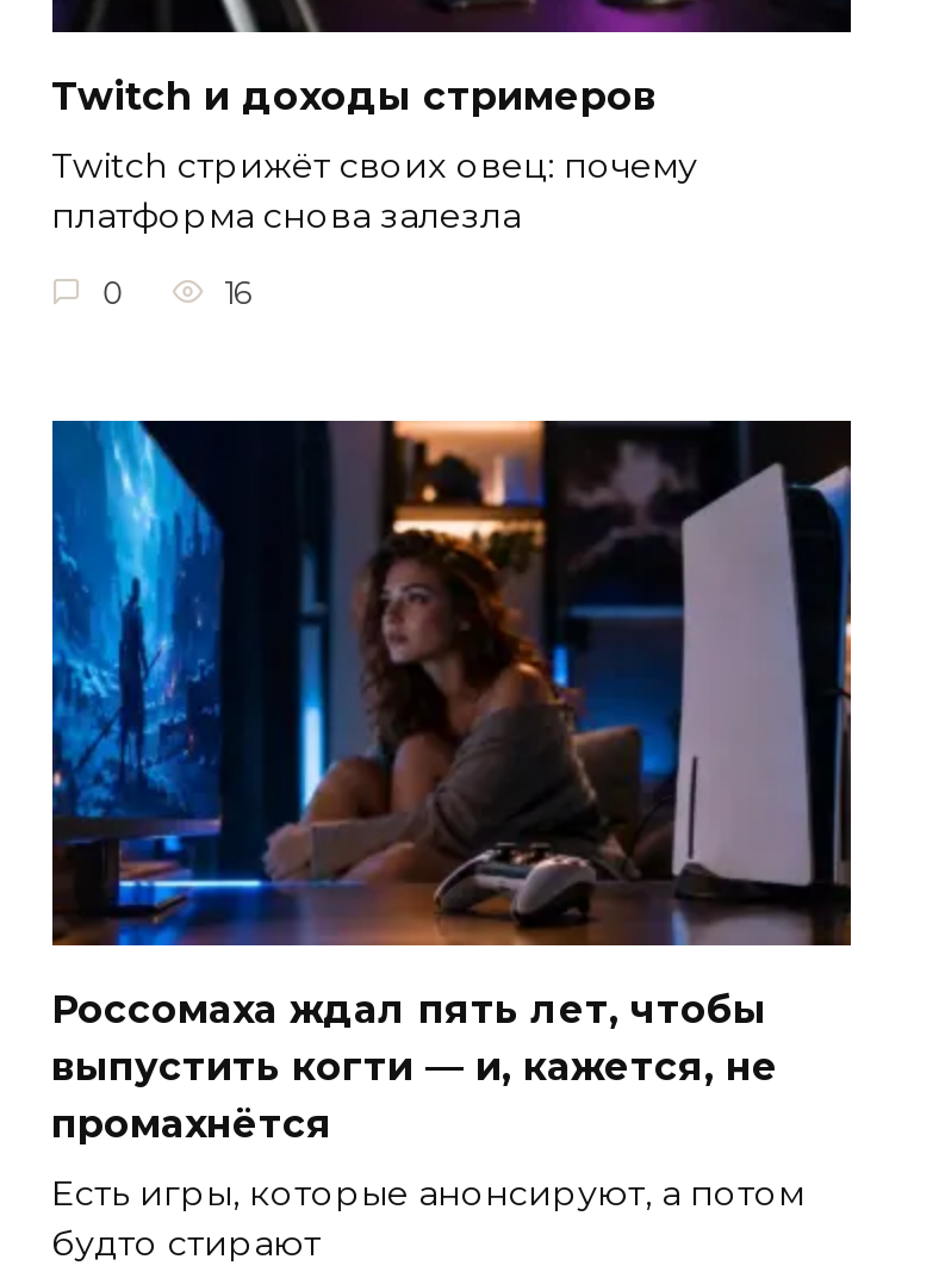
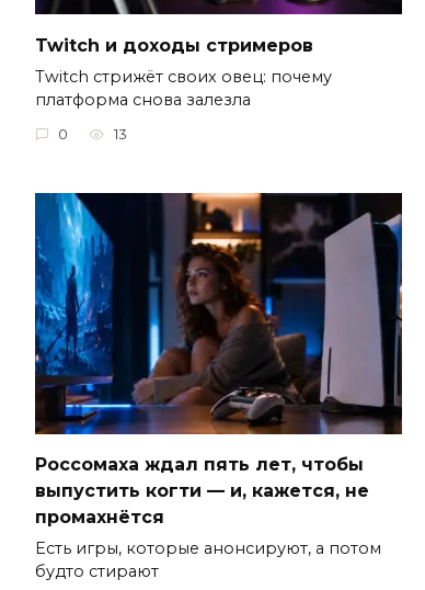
- 16
+ 13
